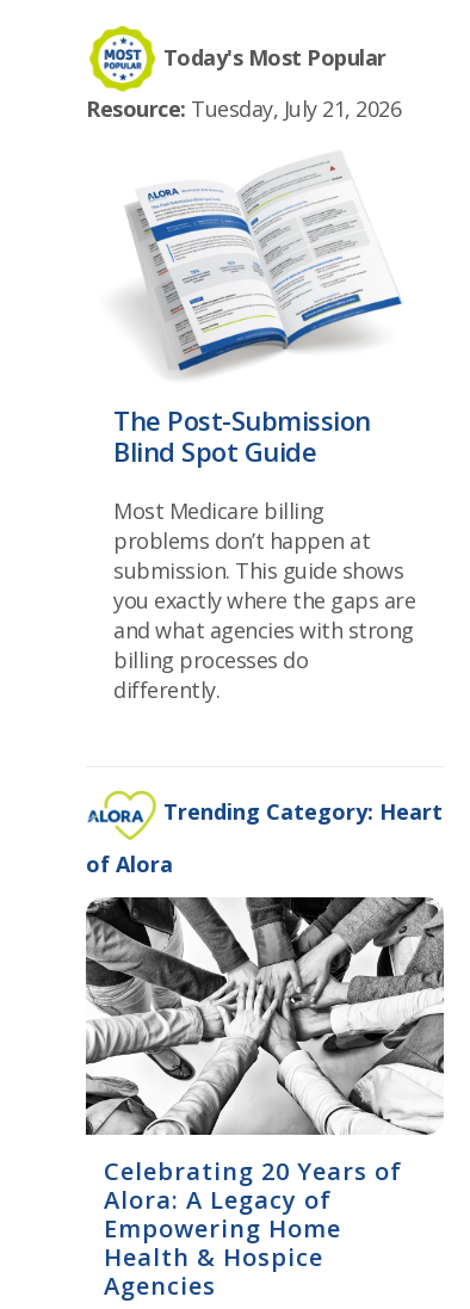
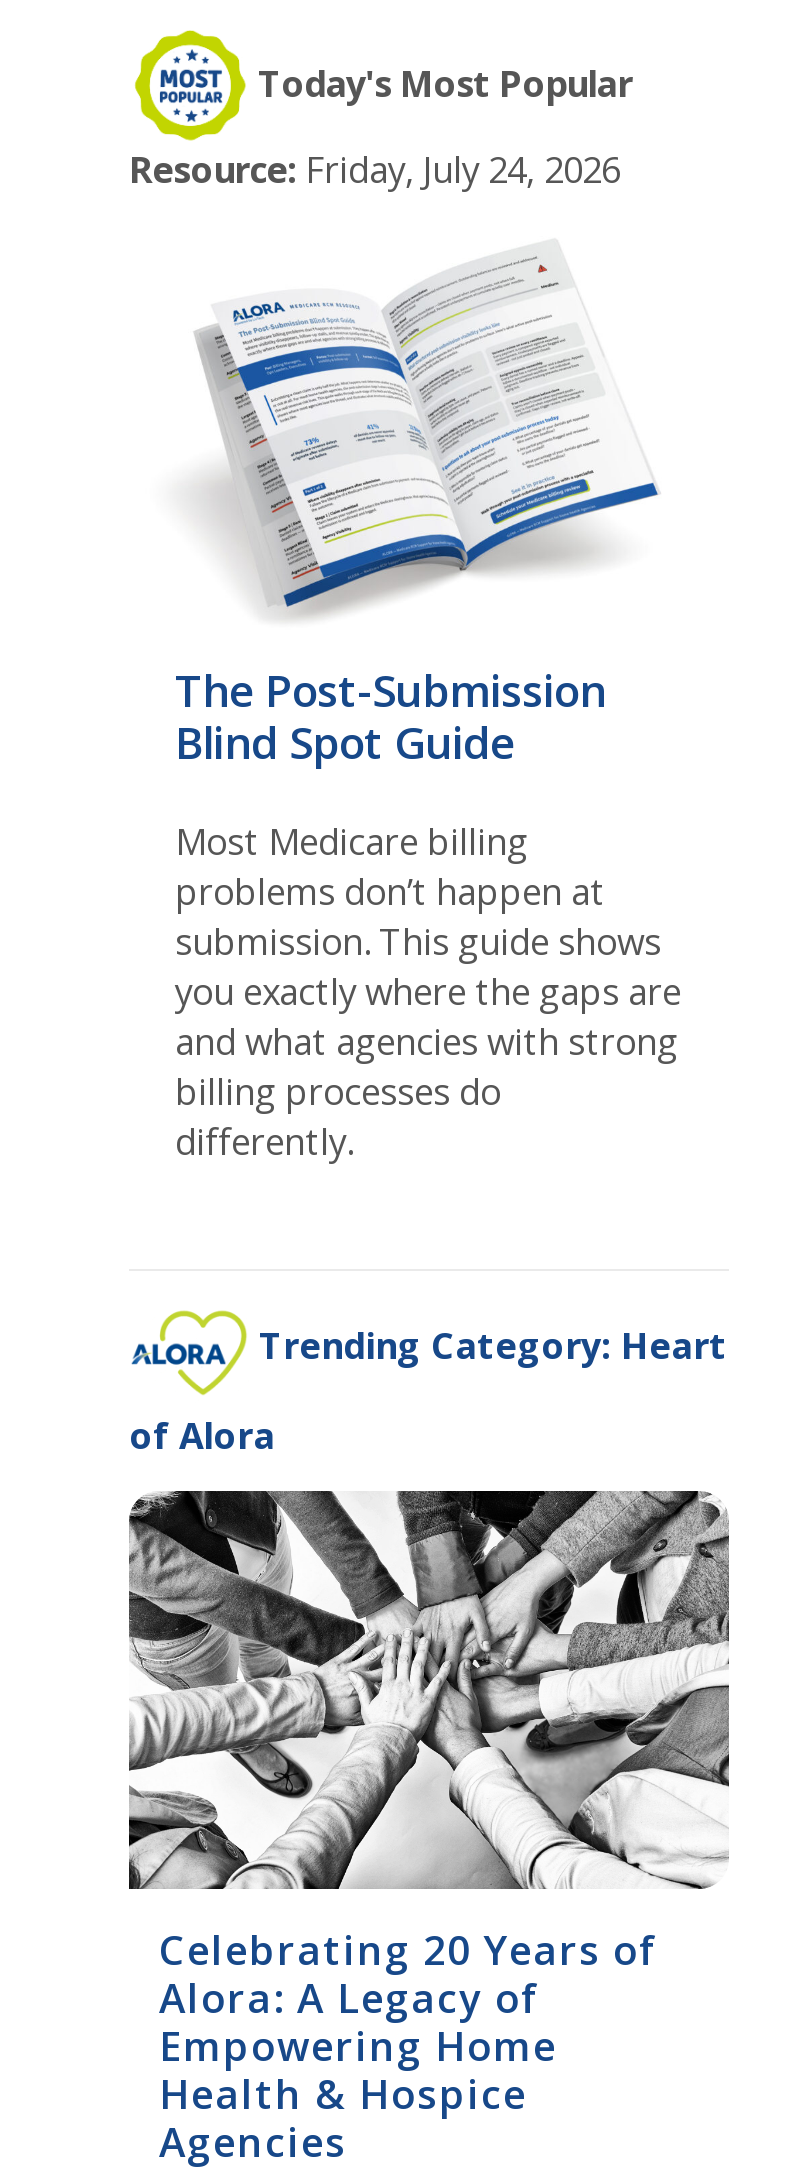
- Resource: Tuesday, July 21, 2026
+ Resource: Friday, July 24, 2026
